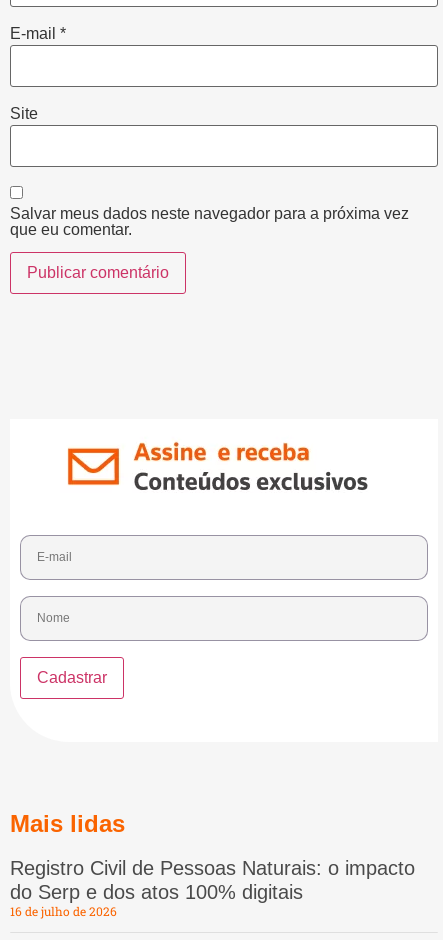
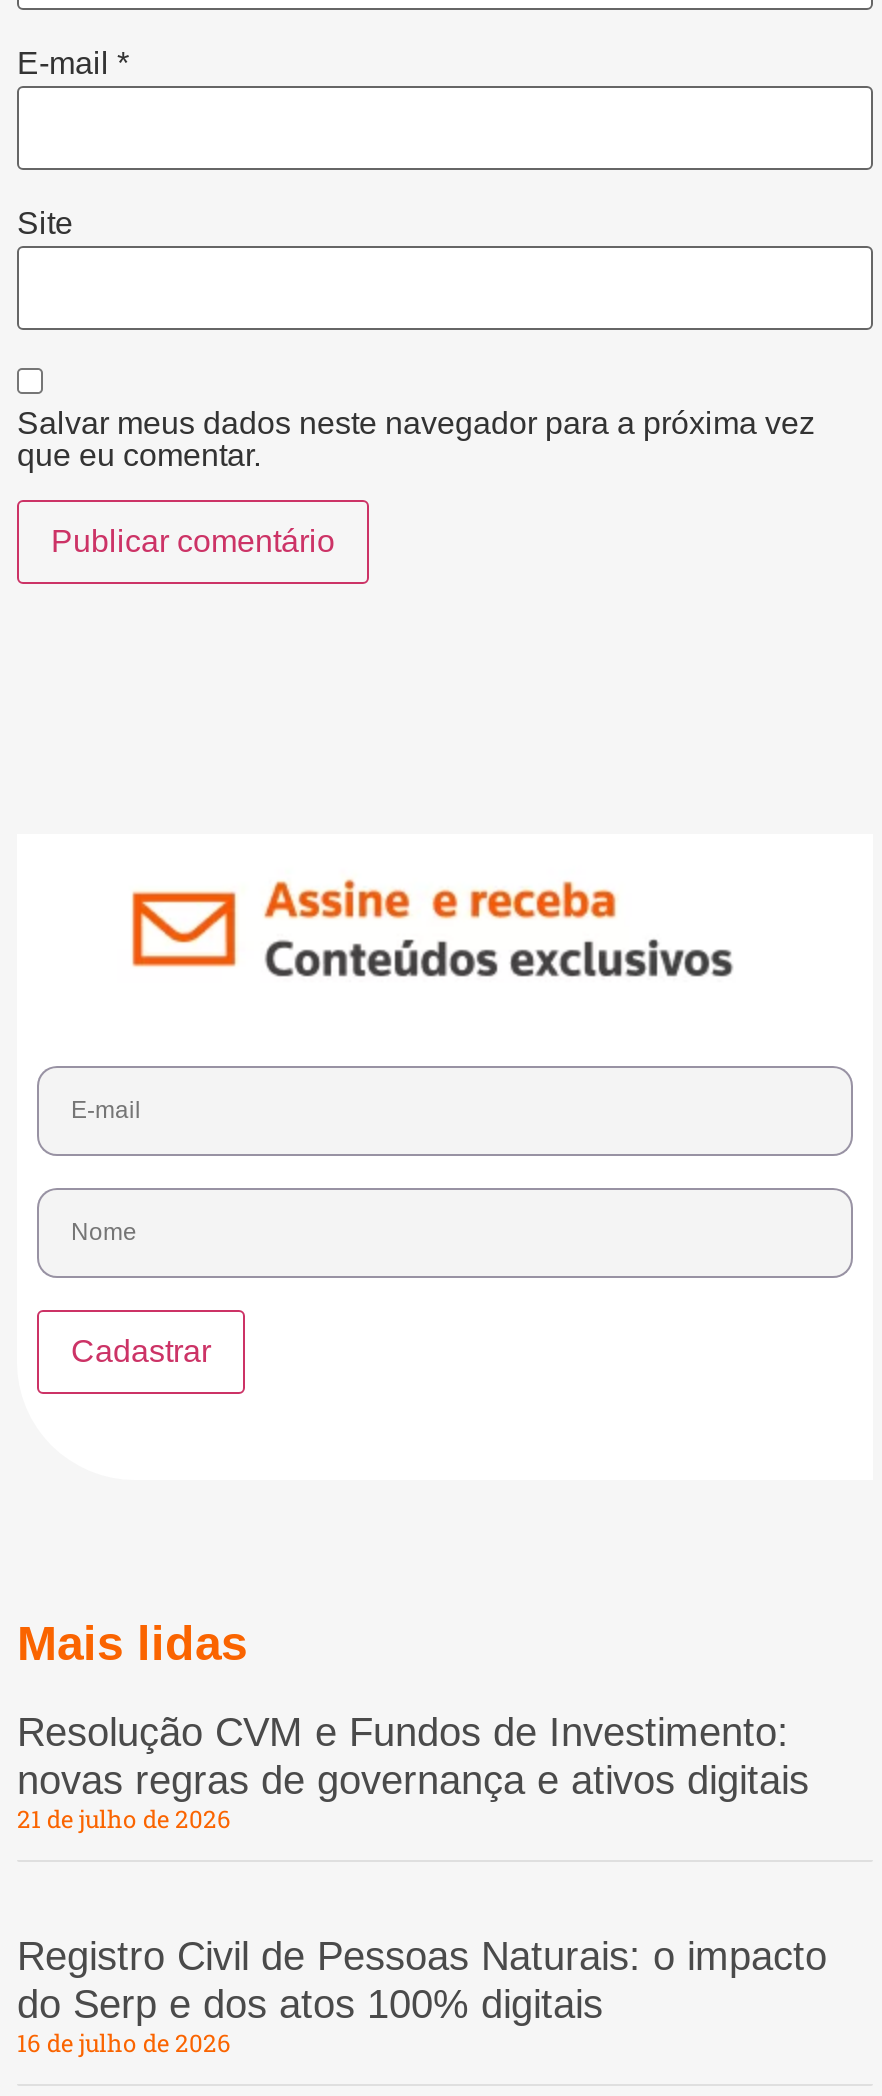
+ Resolução CVM e Fundos de Investimento:
+ novas regras de governança e ativos digitais
+ 21 de julho de 2026
